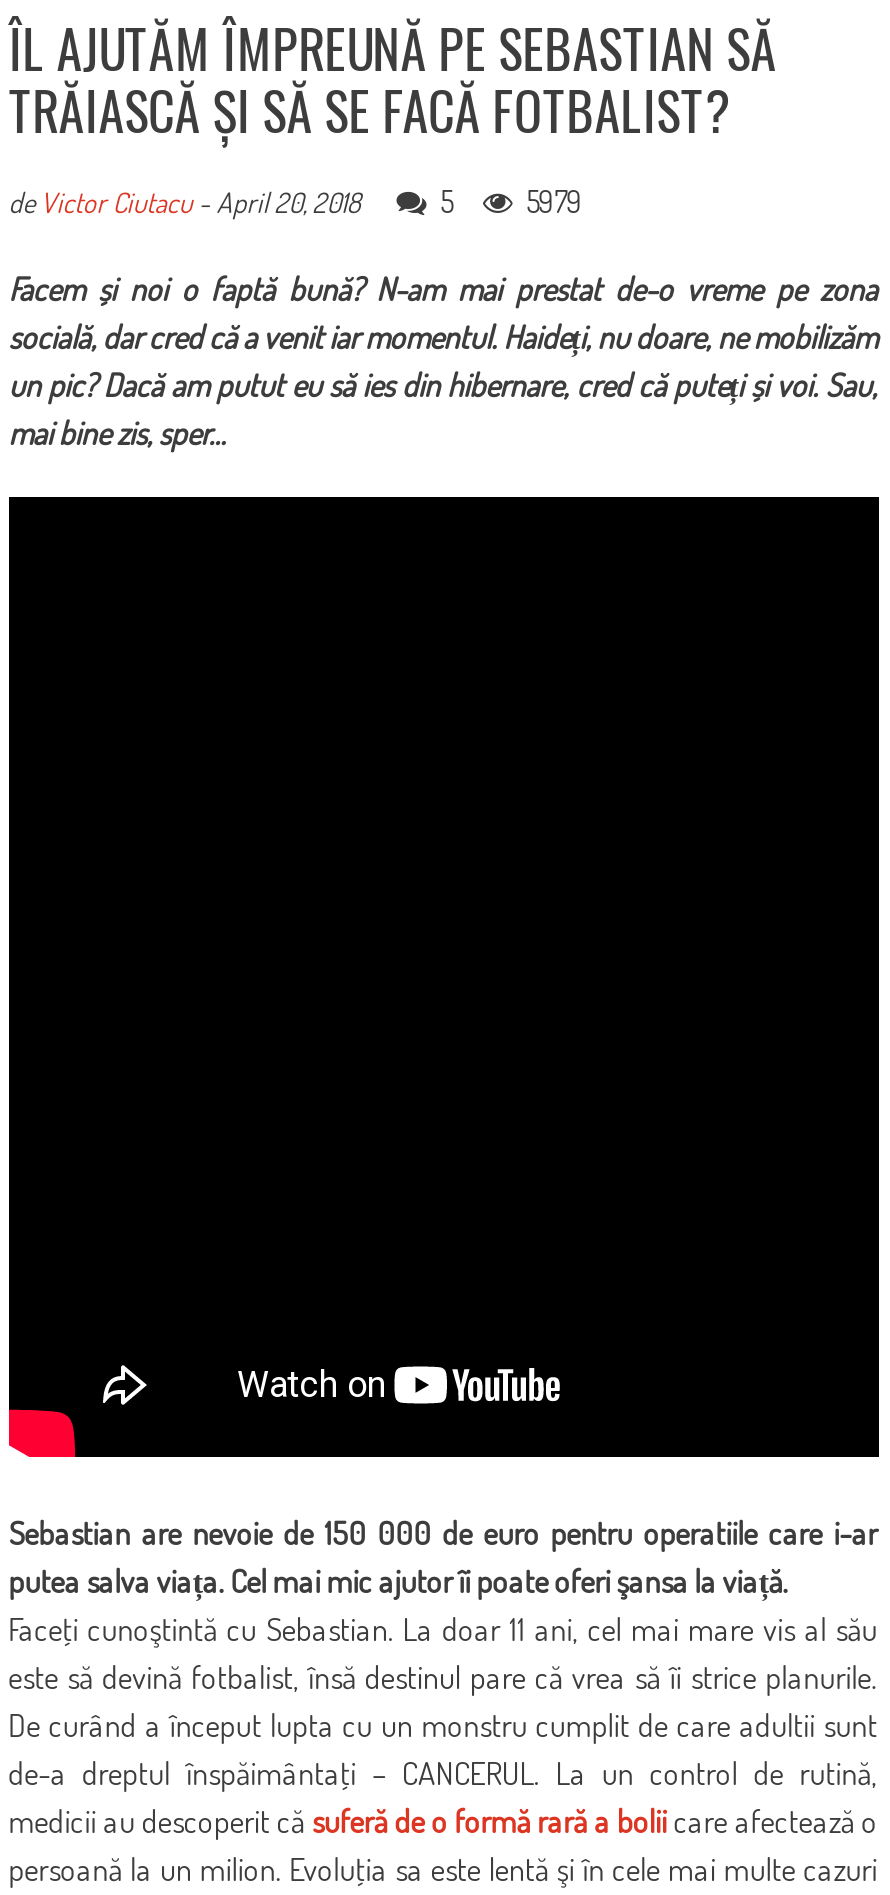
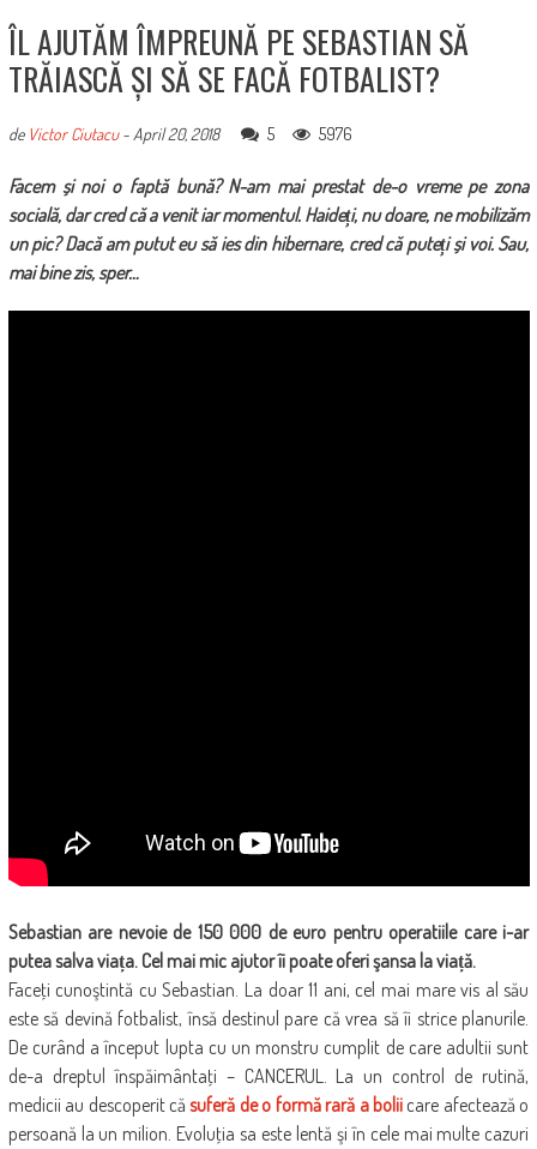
- 5 5979
+ 5 5976
